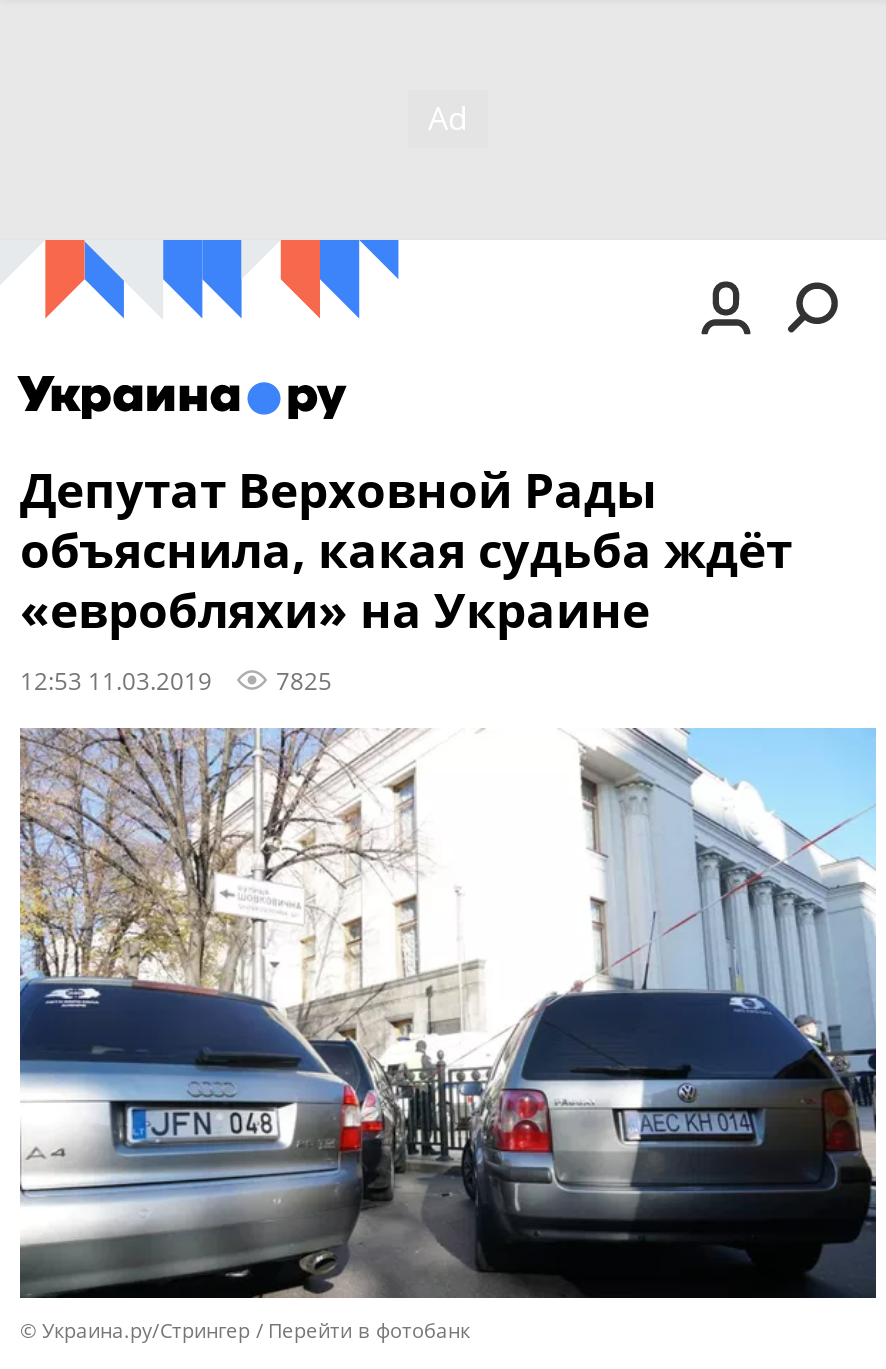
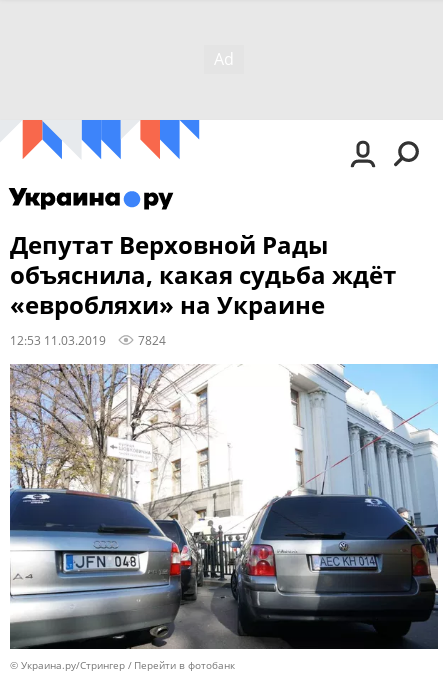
- 12:53 11.03.2019 7825
+ 12:53 11.03.2019 7824
